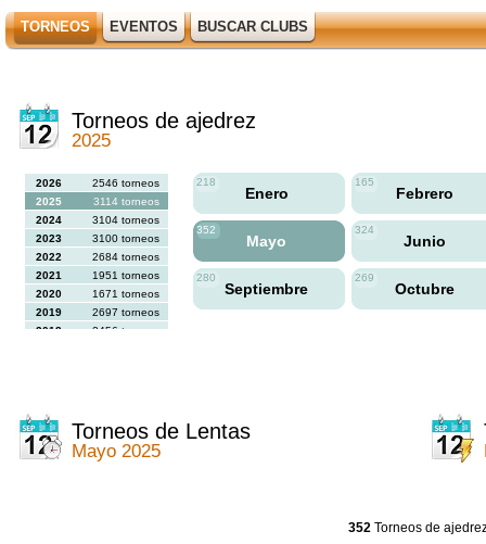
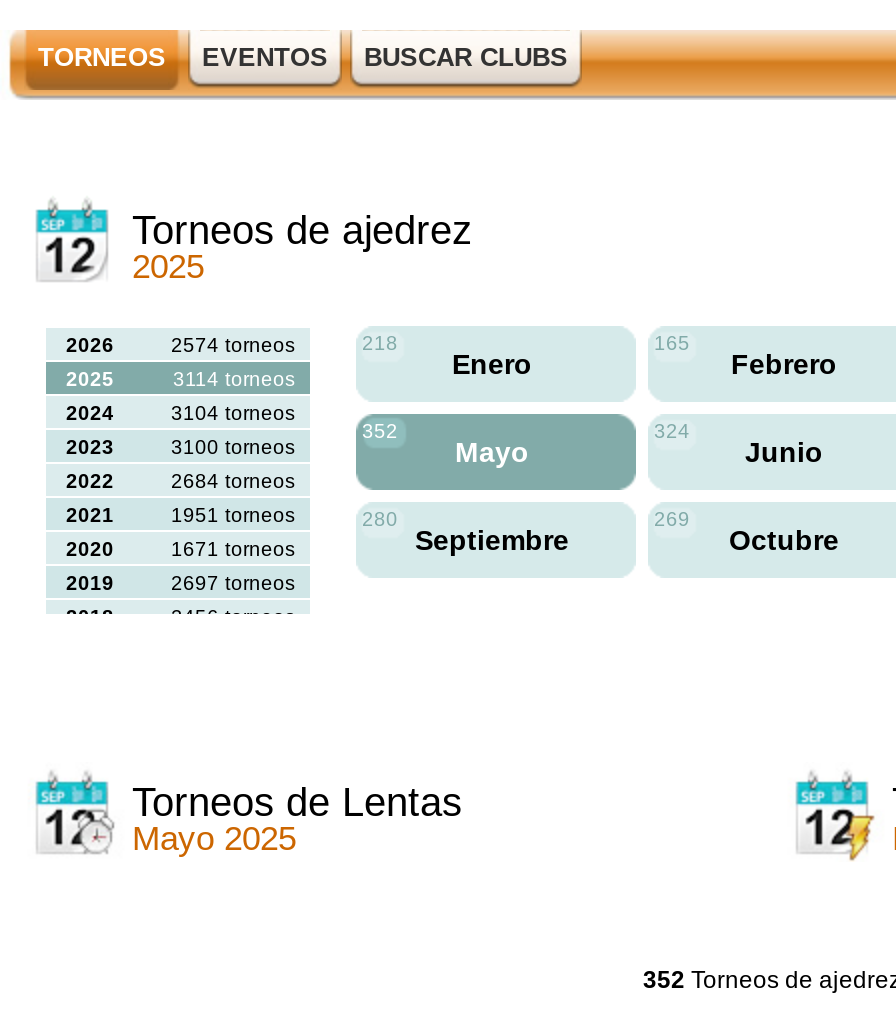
- 2546 torneos
+ 2574 torneos
